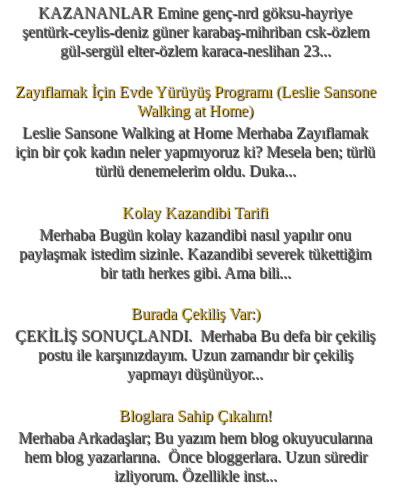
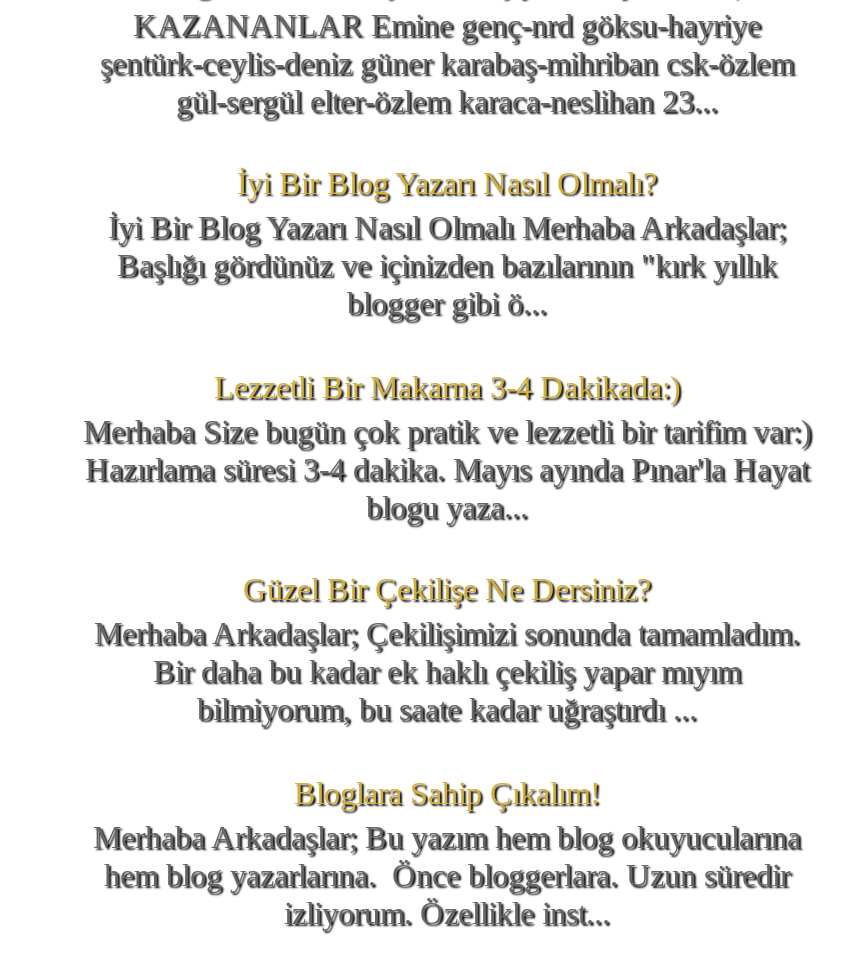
- Zayıflamak İçin Evde Yürüyüş Programı (Leslie Sansone
- Walking at Home)
- Leslie Sansone Walking at Home Merhaba Zayıflamak
- için bir çok kadın neler yapmıyoruz ki? Mesela ben; türlü
- türlü denemelerim oldu. Duka...
+ İyi Bir Blog Yazarı Nasıl Olmalı?
+ İyi Bir Blog Yazarı Nasıl Olmalı Merhaba Arkadaşlar;
+ Başlığı gördünüz ve içinizden bazılarının "kırk yıllık
+ blogger gibi ö...

- Kolay Kazandibi Tarifi
- Merhaba Bugün kolay kazandibi nasıl yapılır onu
- paylaşmak istedim sizinle. Kazandibi severek tükettiğim
- bir tatlı herkes gibi. Ama bili...
+ Lezzetli Bir Makarna 3-4 Dakikada:)
+ Merhaba Size bugün çok pratik ve lezzetli bir tarifim var:)
+ Hazırlama süresi 3-4 dakika. Mayıs ayında Pınar'la Hayat
+ blogu yaza...

- Burada Çekiliş Var:)
- ÇEKİLİŞ SONUÇLANDI. Merhaba Bu defa bir çekiliş
- postu ile karşınızdayım. Uzun zamandır bir çekiliş
- yapmayı düşünüyor...
+ Güzel Bir Çekilişe Ne Dersiniz?
+ Merhaba Arkadaşlar; Çekilişimizi sonunda tamamladım.
+ Bir daha bu kadar ek haklı çekiliş yapar mıyım
+ bilmiyorum, bu saate kadar uğraştırdı ...
